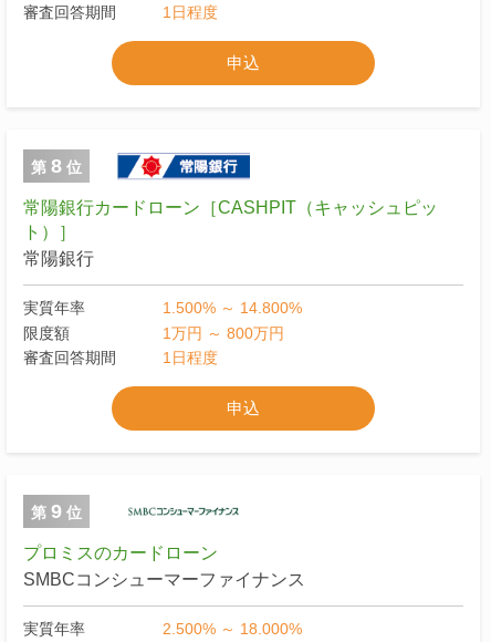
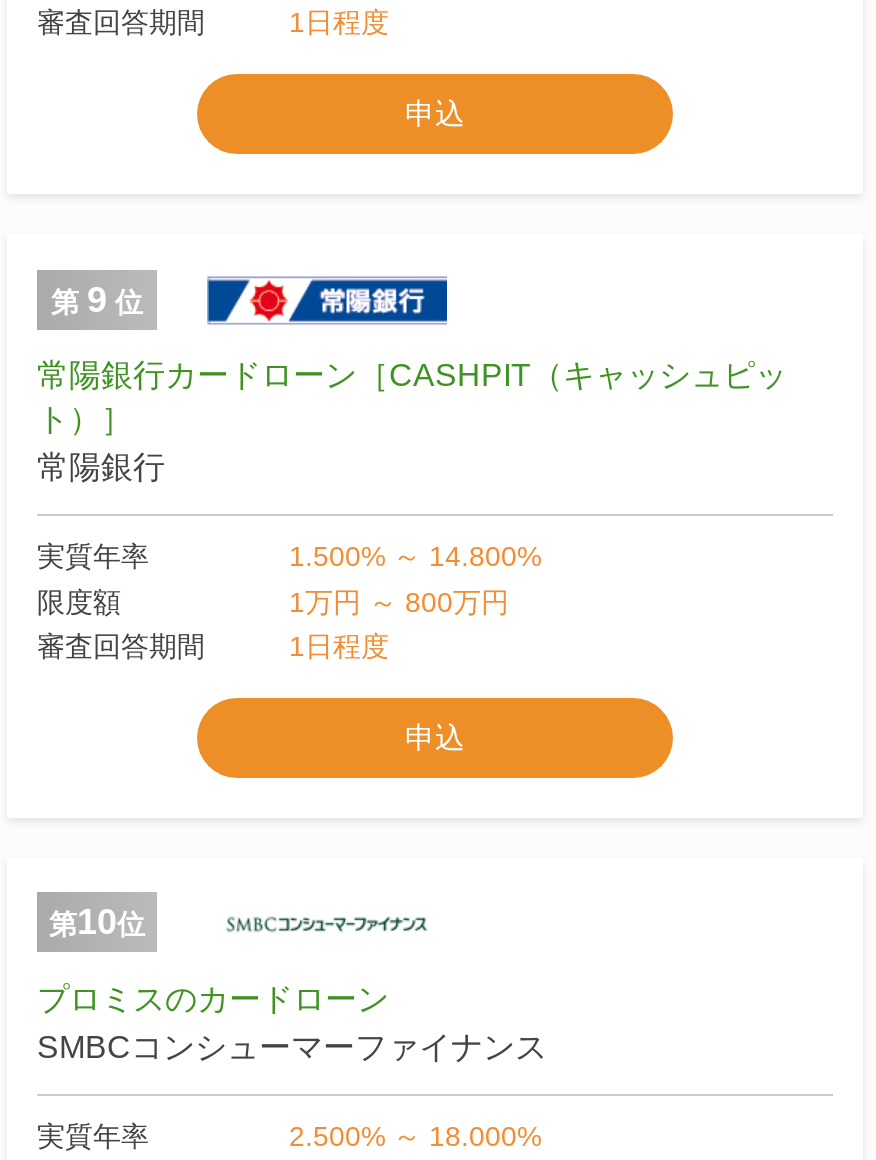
- 第 8 位
+ 第 9 位

- 第 9 位
+ 第10位
